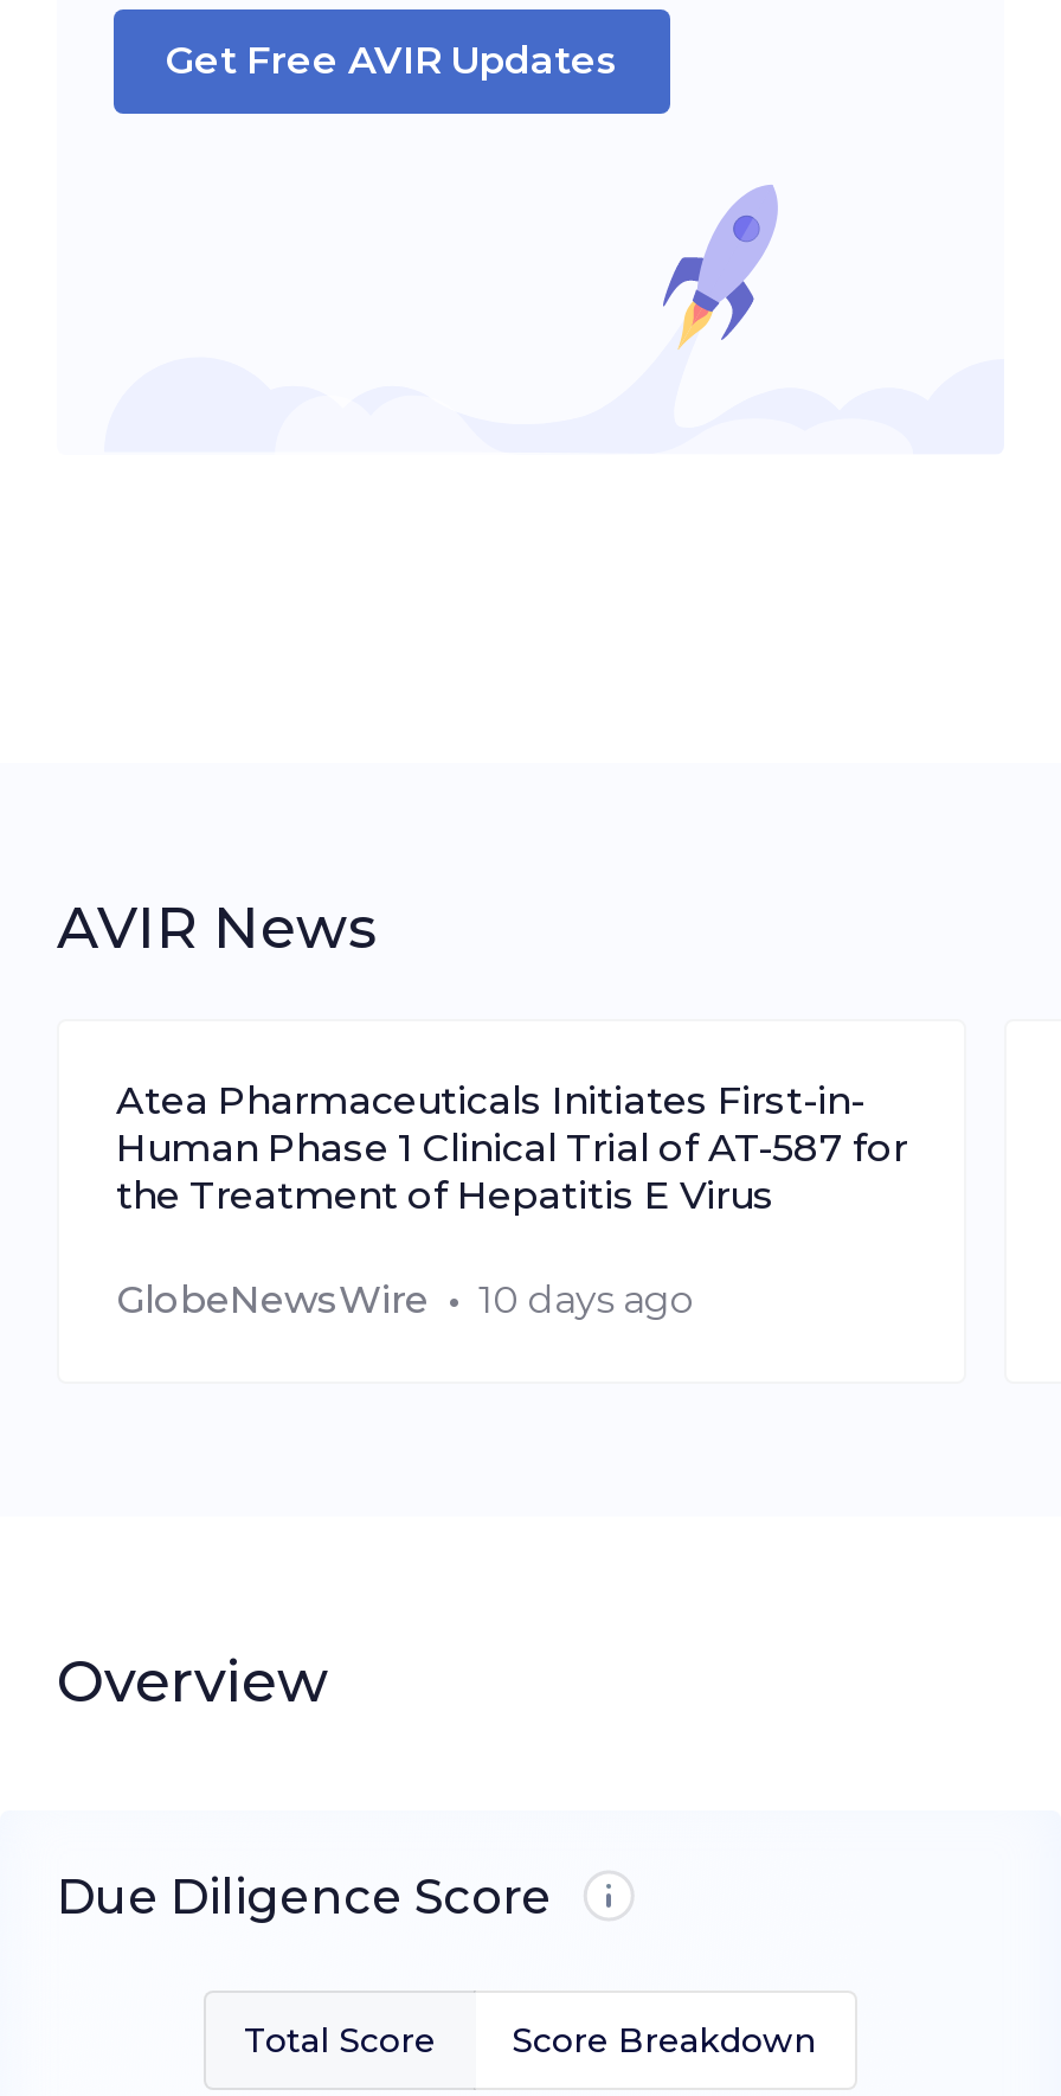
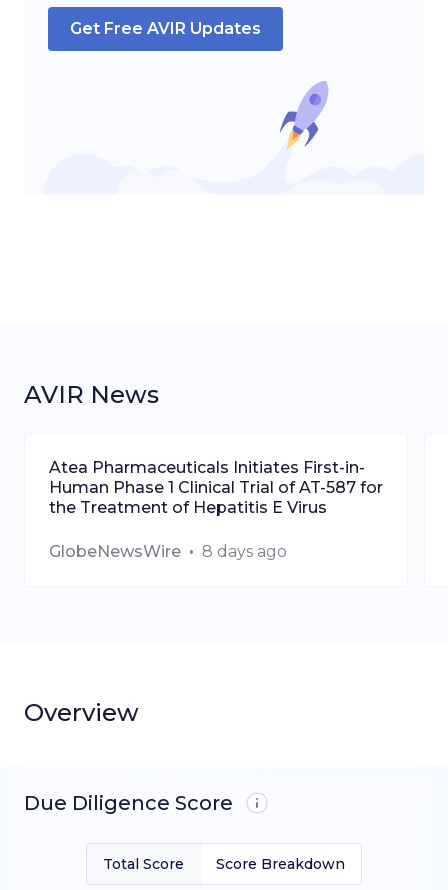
- GlobeNewsWire • 10 days ago
+ GlobeNewsWire • 8 days ago
